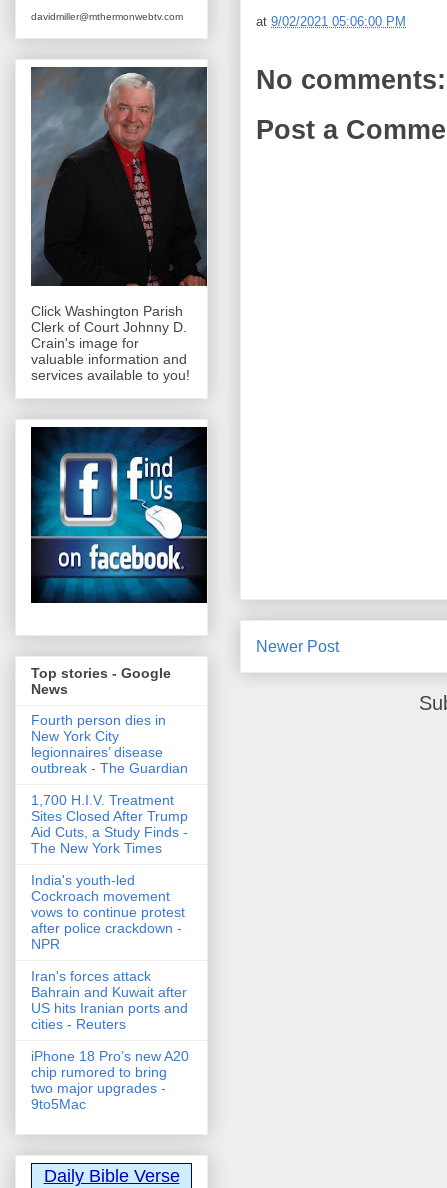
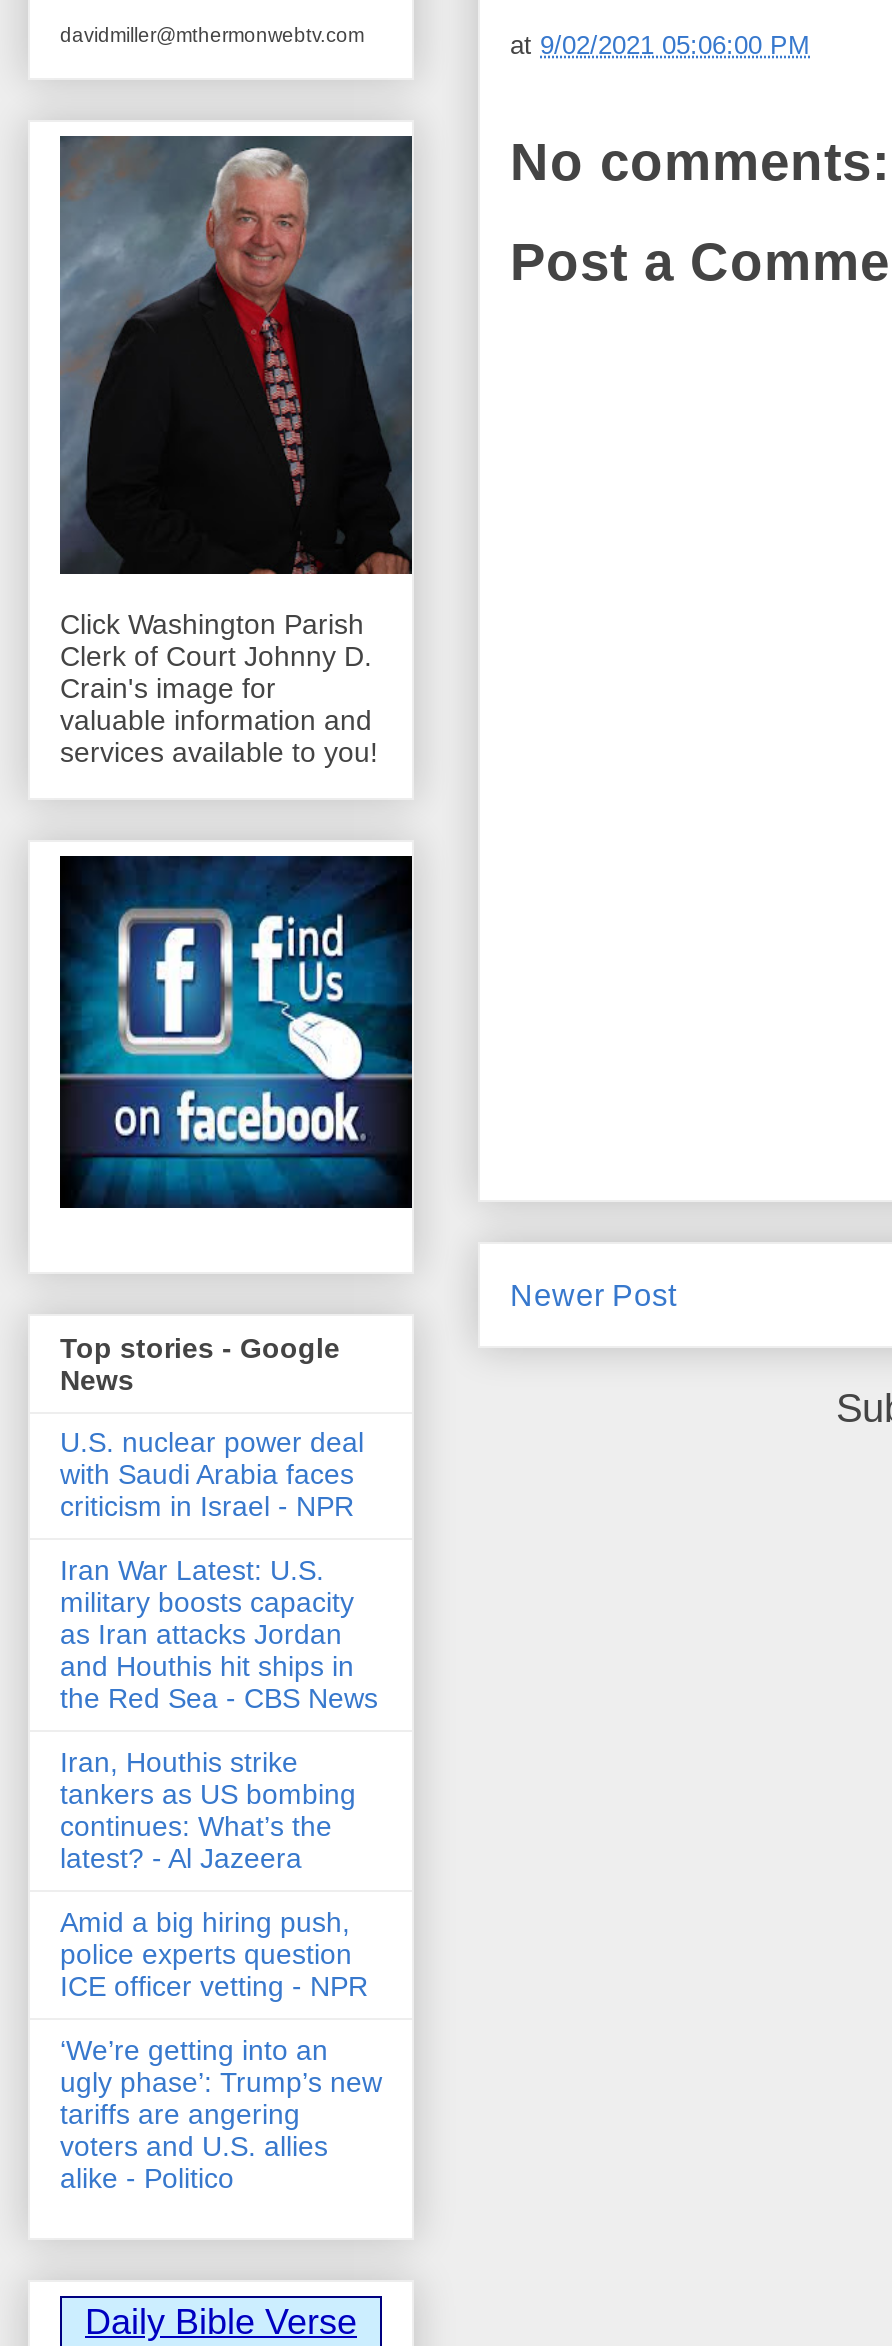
- Fourth person dies in
- New York City
- legionnaires’ disease
- outbreak - The Guardian
+ U.S. nuclear power deal
+ with Saudi Arabia faces
+ criticism in Israel - NPR

- 1,700 H.I.V. Treatment
- Sites Closed After Trump
- Aid Cuts, a Study Finds -
- The New York Times
+ Iran War Latest: U.S.
+ military boosts capacity
+ as Iran attacks Jordan
+ and Houthis hit ships in
+ the Red Sea - CBS News

- India's youth-led
- Cockroach movement
- vows to continue protest
- after police crackdown -
- NPR
+ Iran, Houthis strike
+ tankers as US bombing
+ continues: What’s the
+ latest? - Al Jazeera

- Iran's forces attack
- Bahrain and Kuwait after
- US hits Iranian ports and
- cities - Reuters
+ Amid a big hiring push,
+ police experts question
+ ICE officer vetting - NPR

- iPhone 18 Pro’s new A20
- chip rumored to bring
- two major upgrades -
- 9to5Mac
+ ‘We’re getting into an
+ ugly phase’: Trump’s new
+ tariffs are angering
+ voters and U.S. allies
+ alike - Politico
